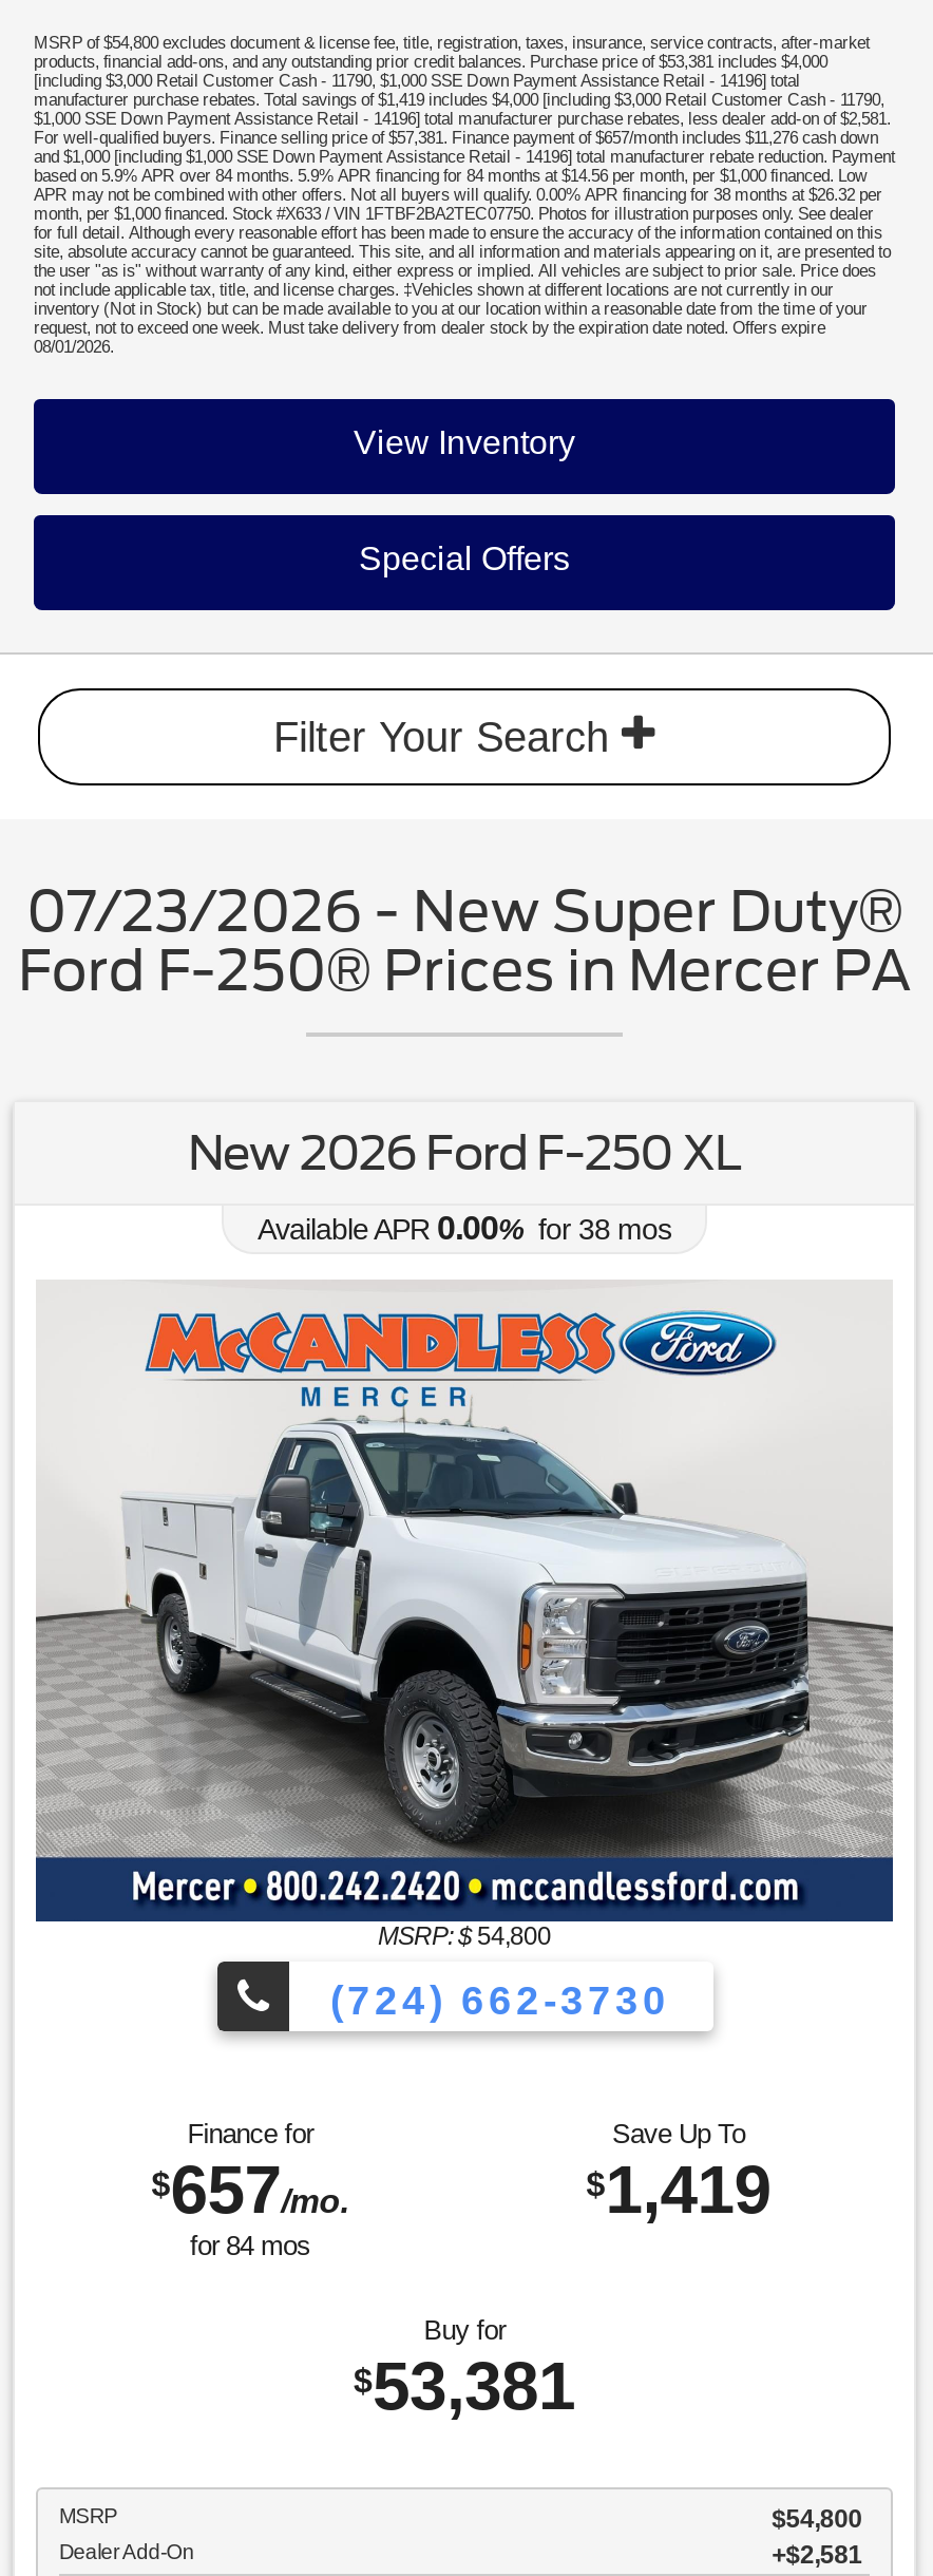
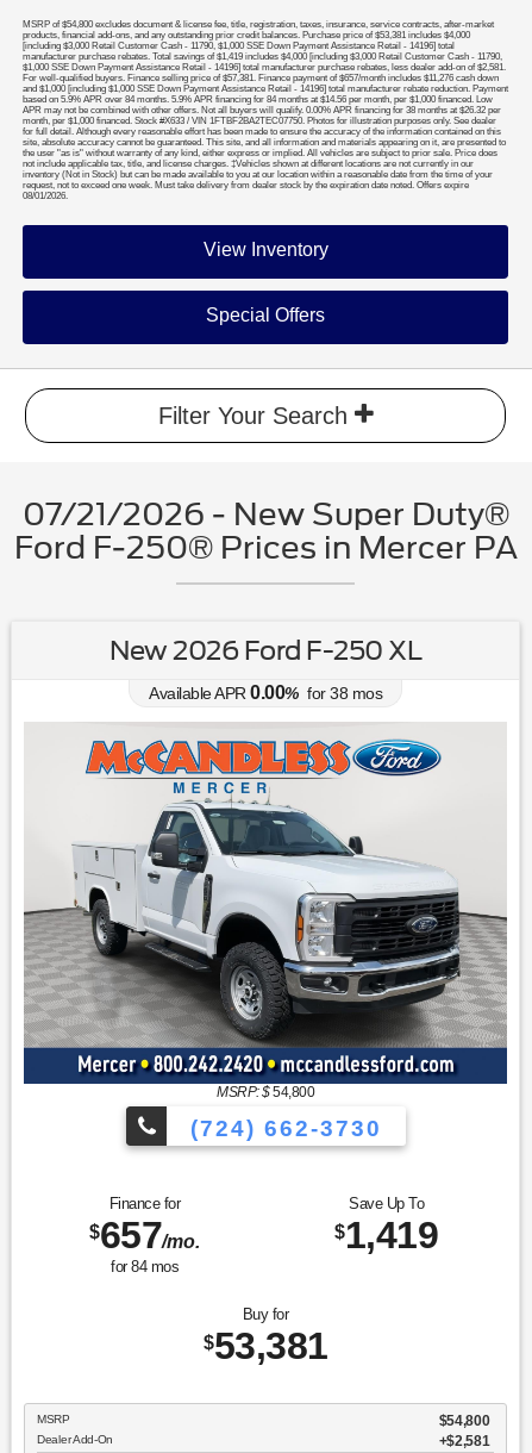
- 07/23/2026 - New Super Duty®
+ 07/21/2026 - New Super Duty®
